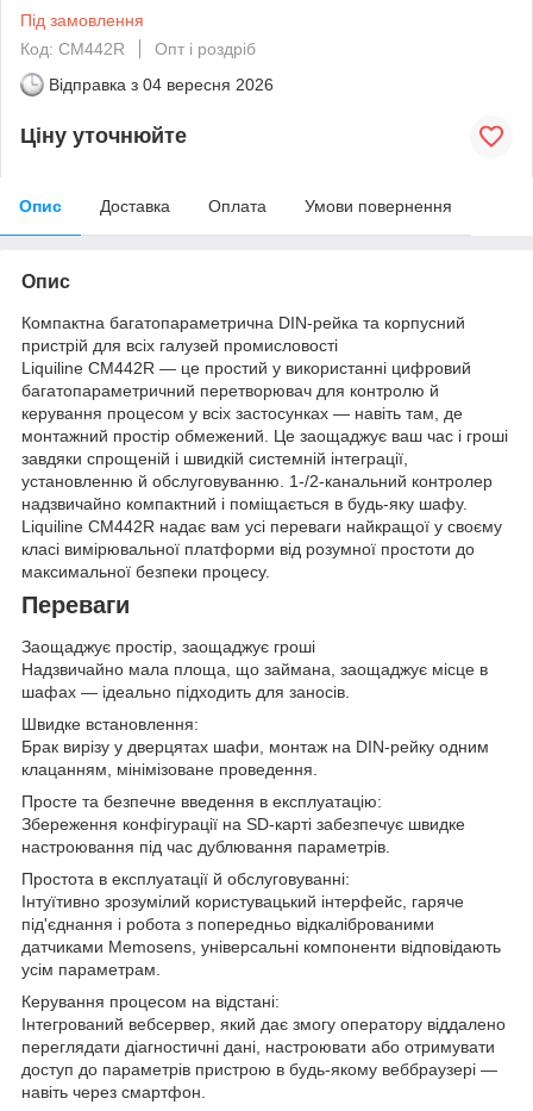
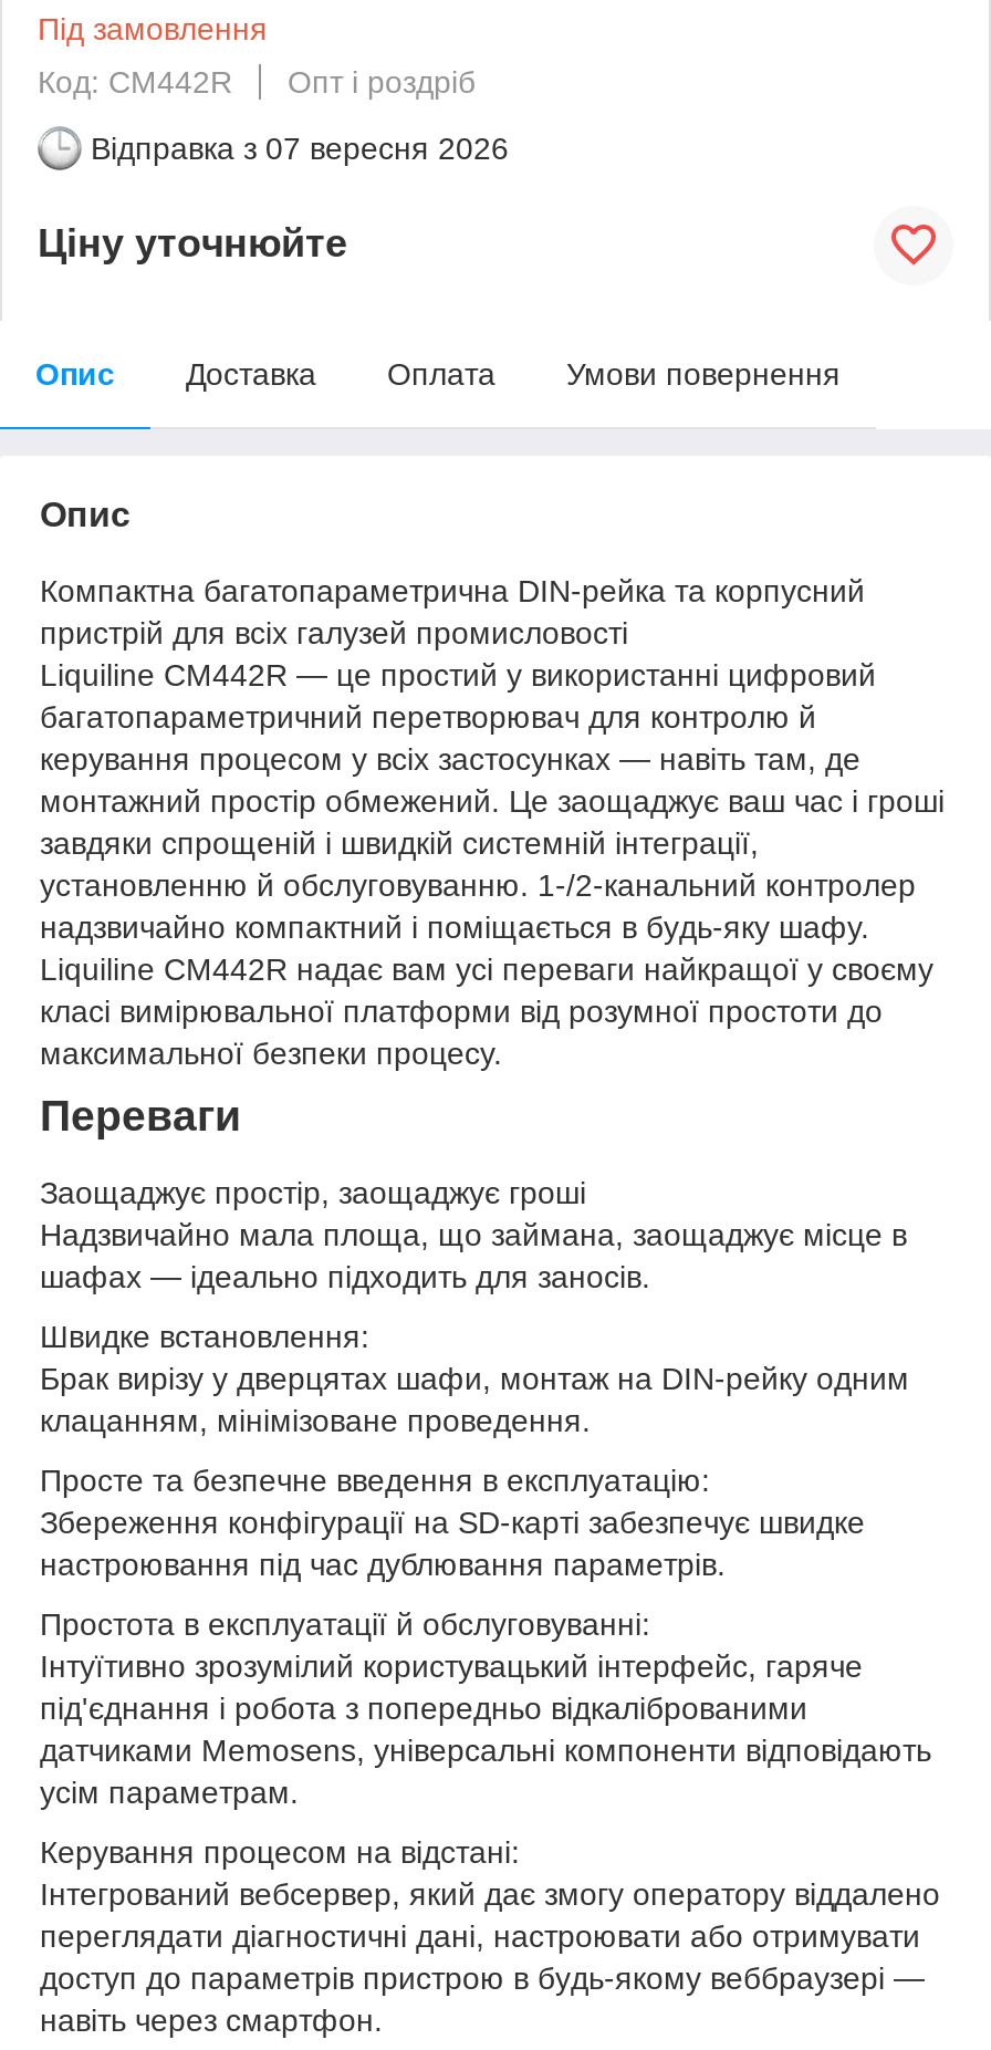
- Відправка з 04 вересня 2026
+ Відправка з 07 вересня 2026
